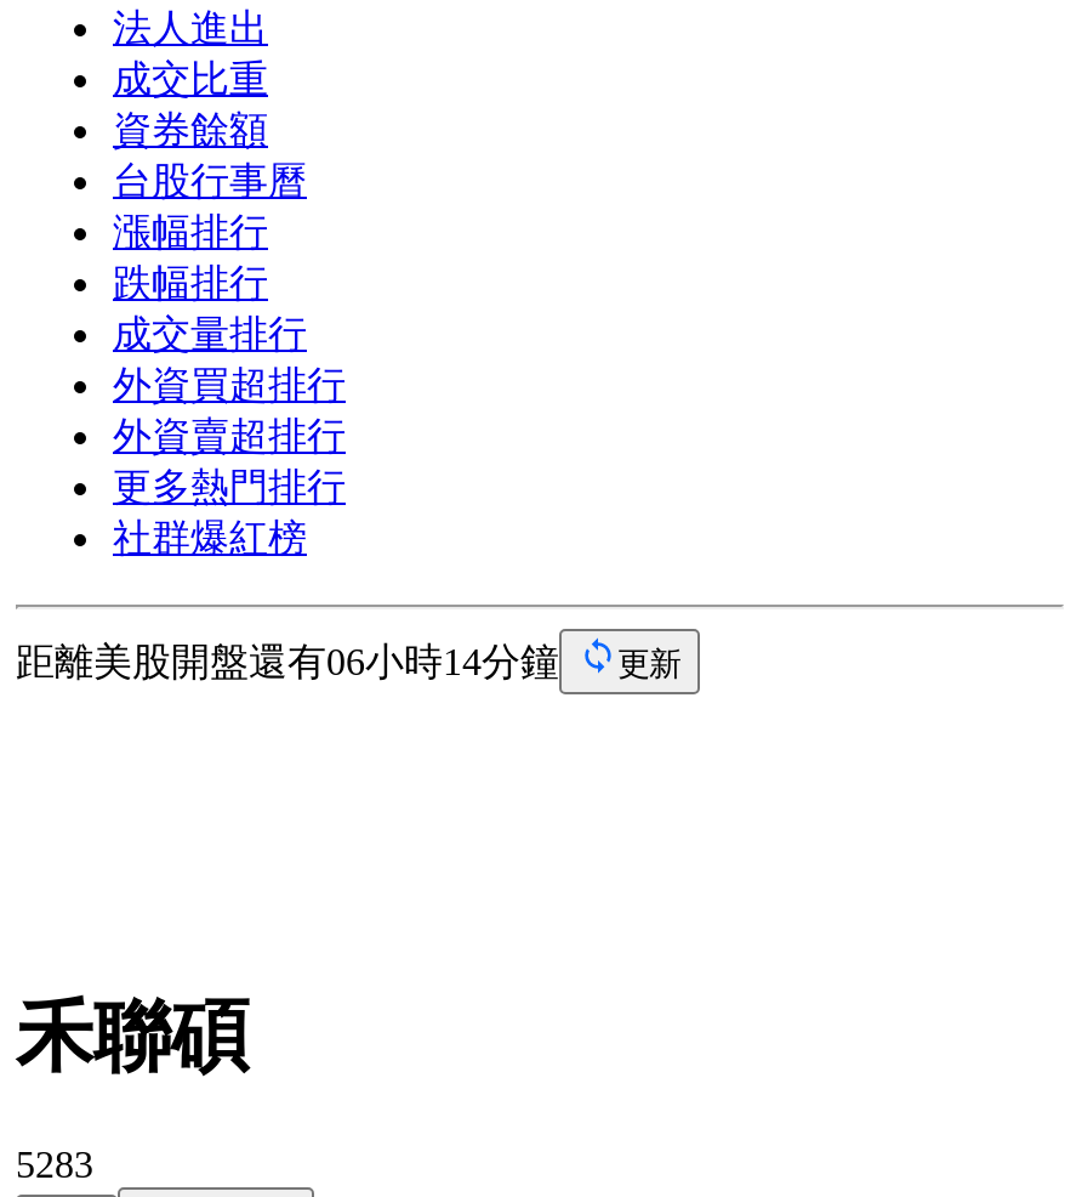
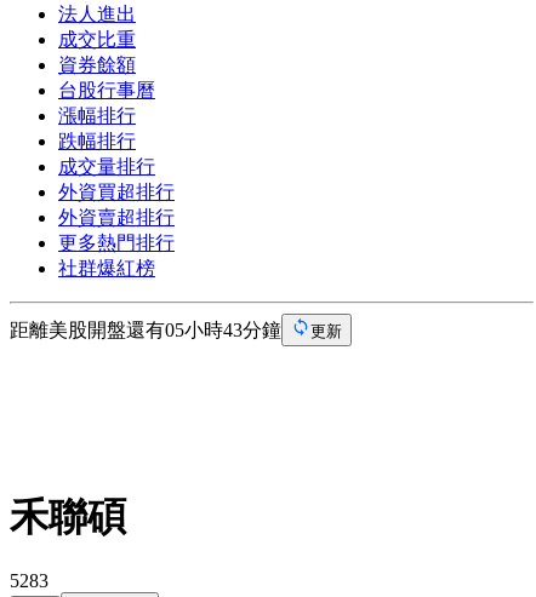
- 距離美股開盤還有06小時14分鐘
+ 距離美股開盤還有05小時43分鐘
